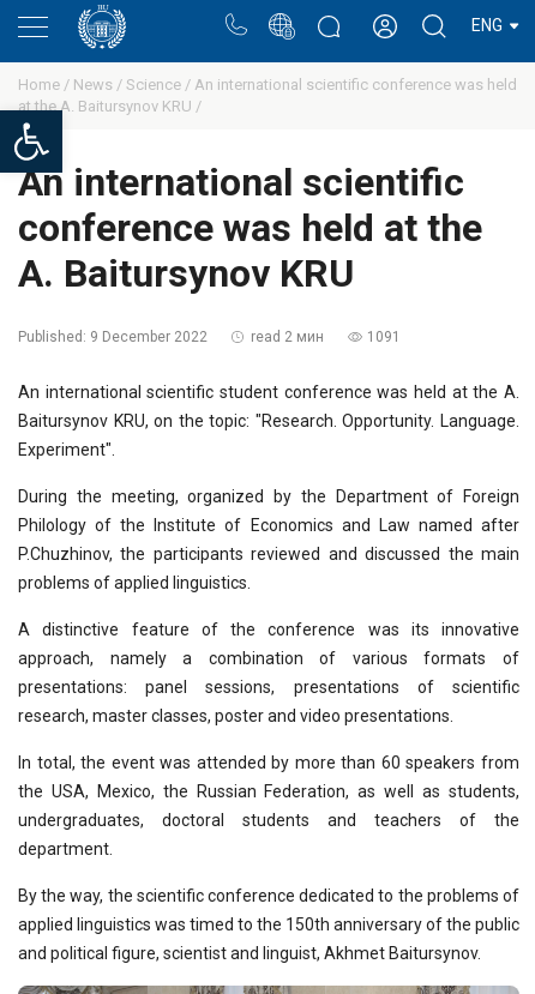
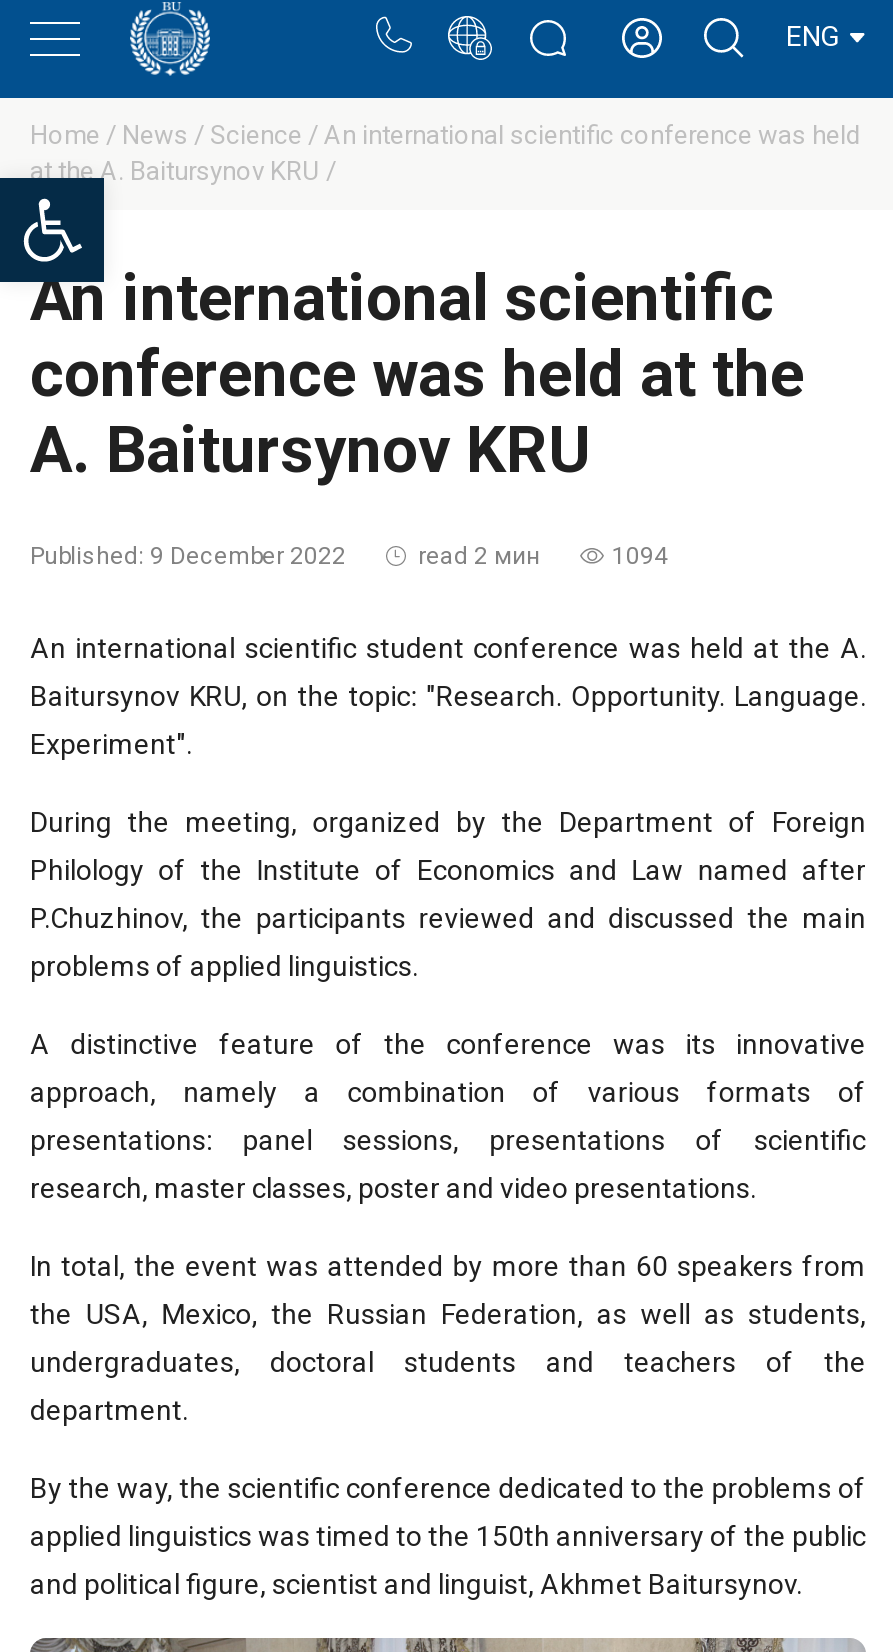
- 1091
+ 1094
